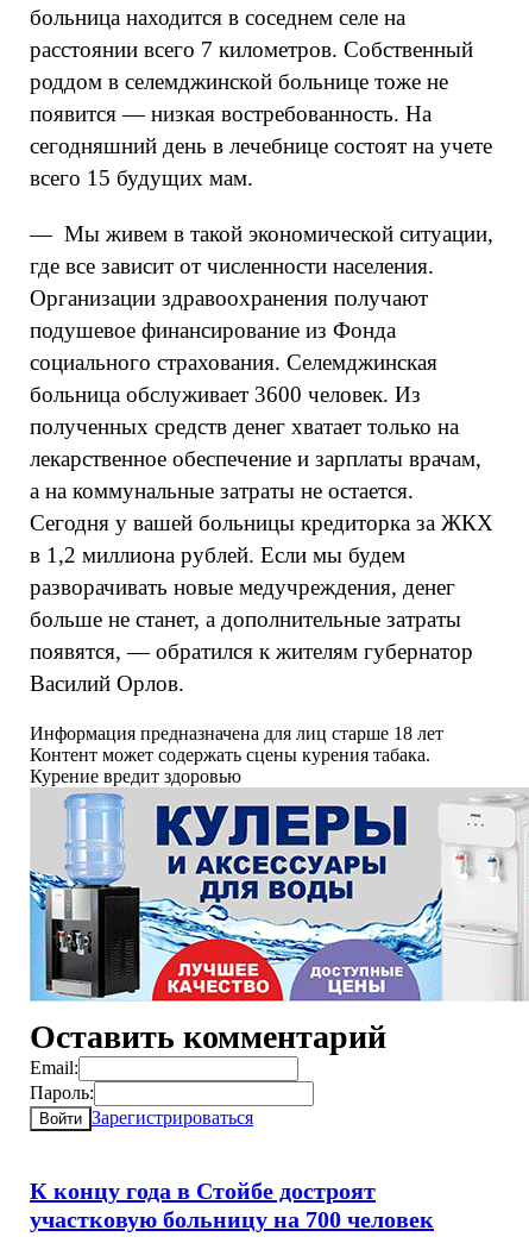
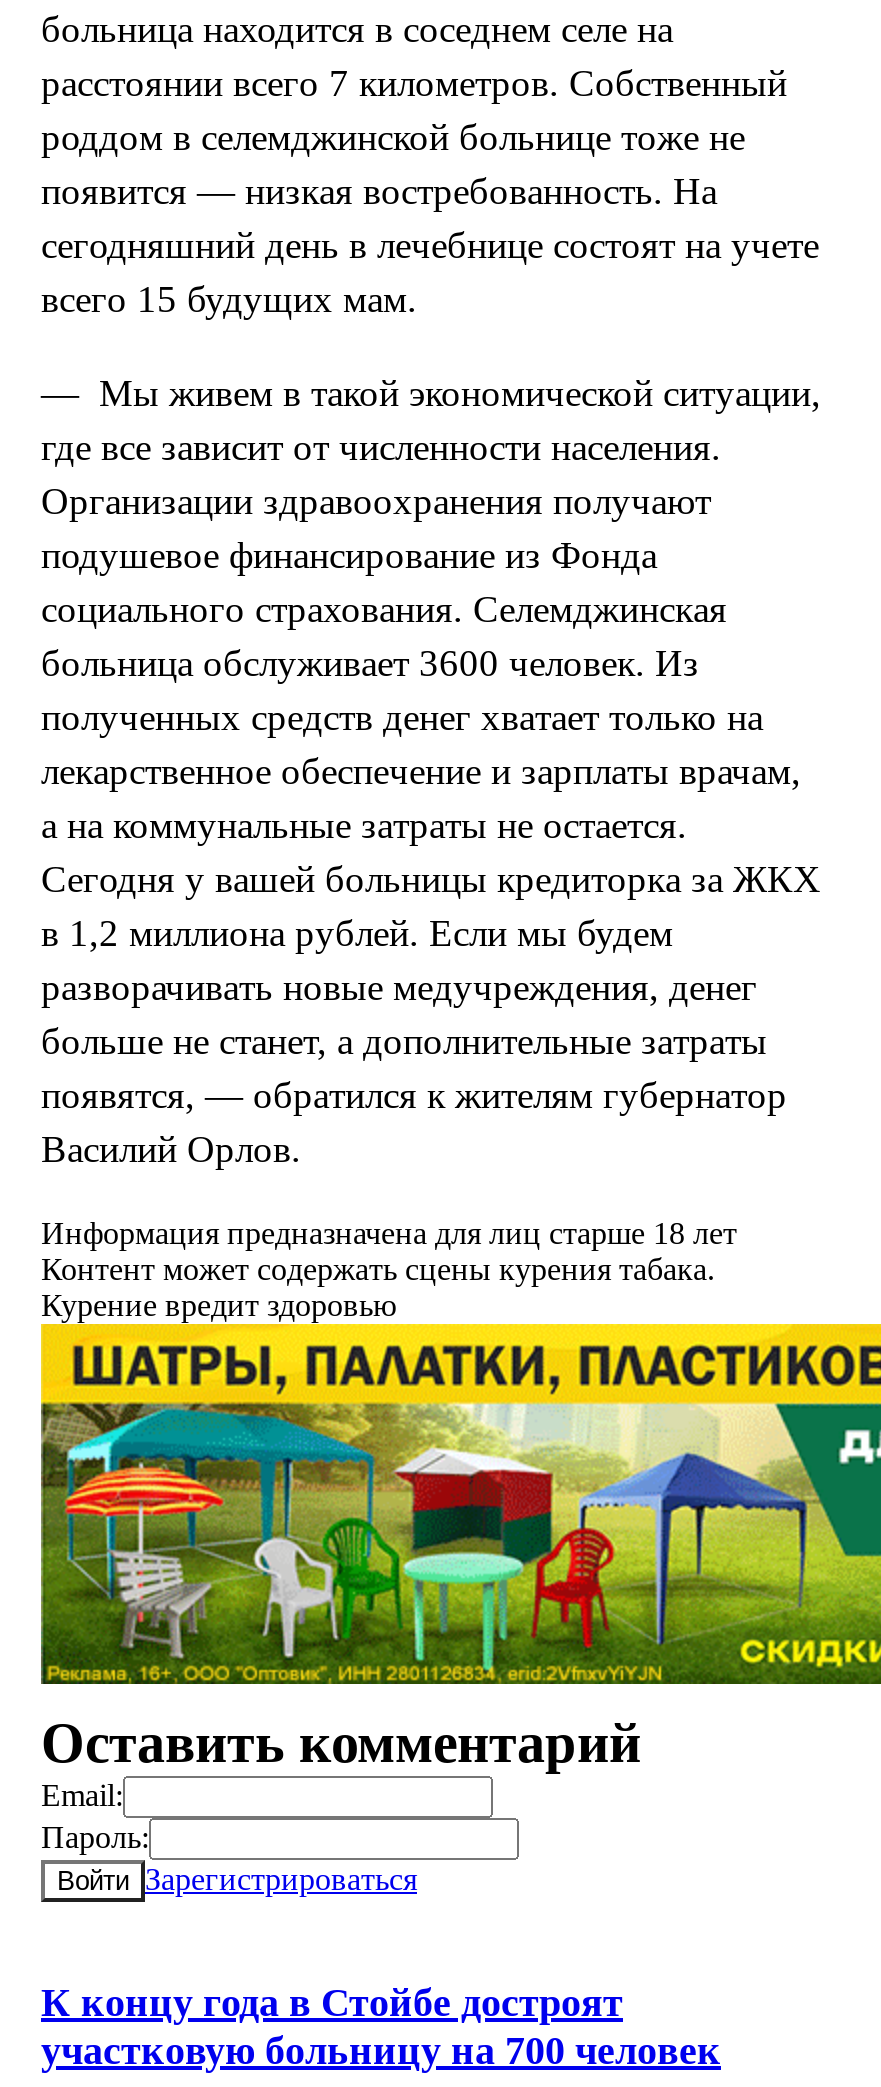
- [image]
+ [image]
